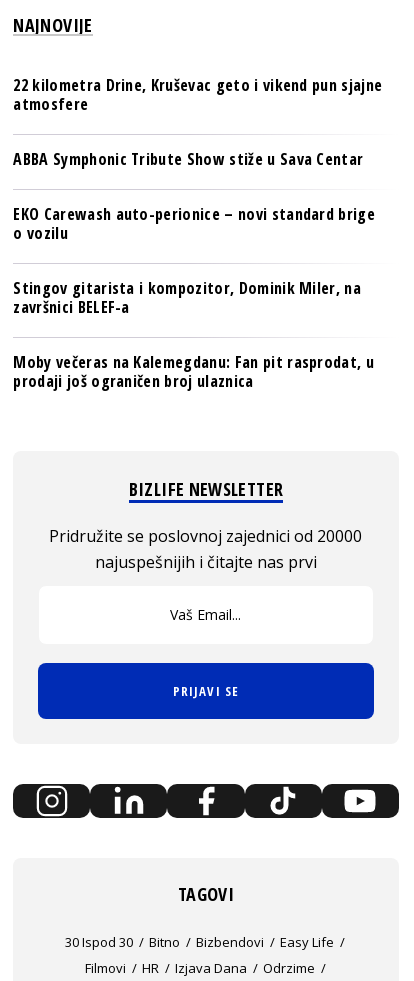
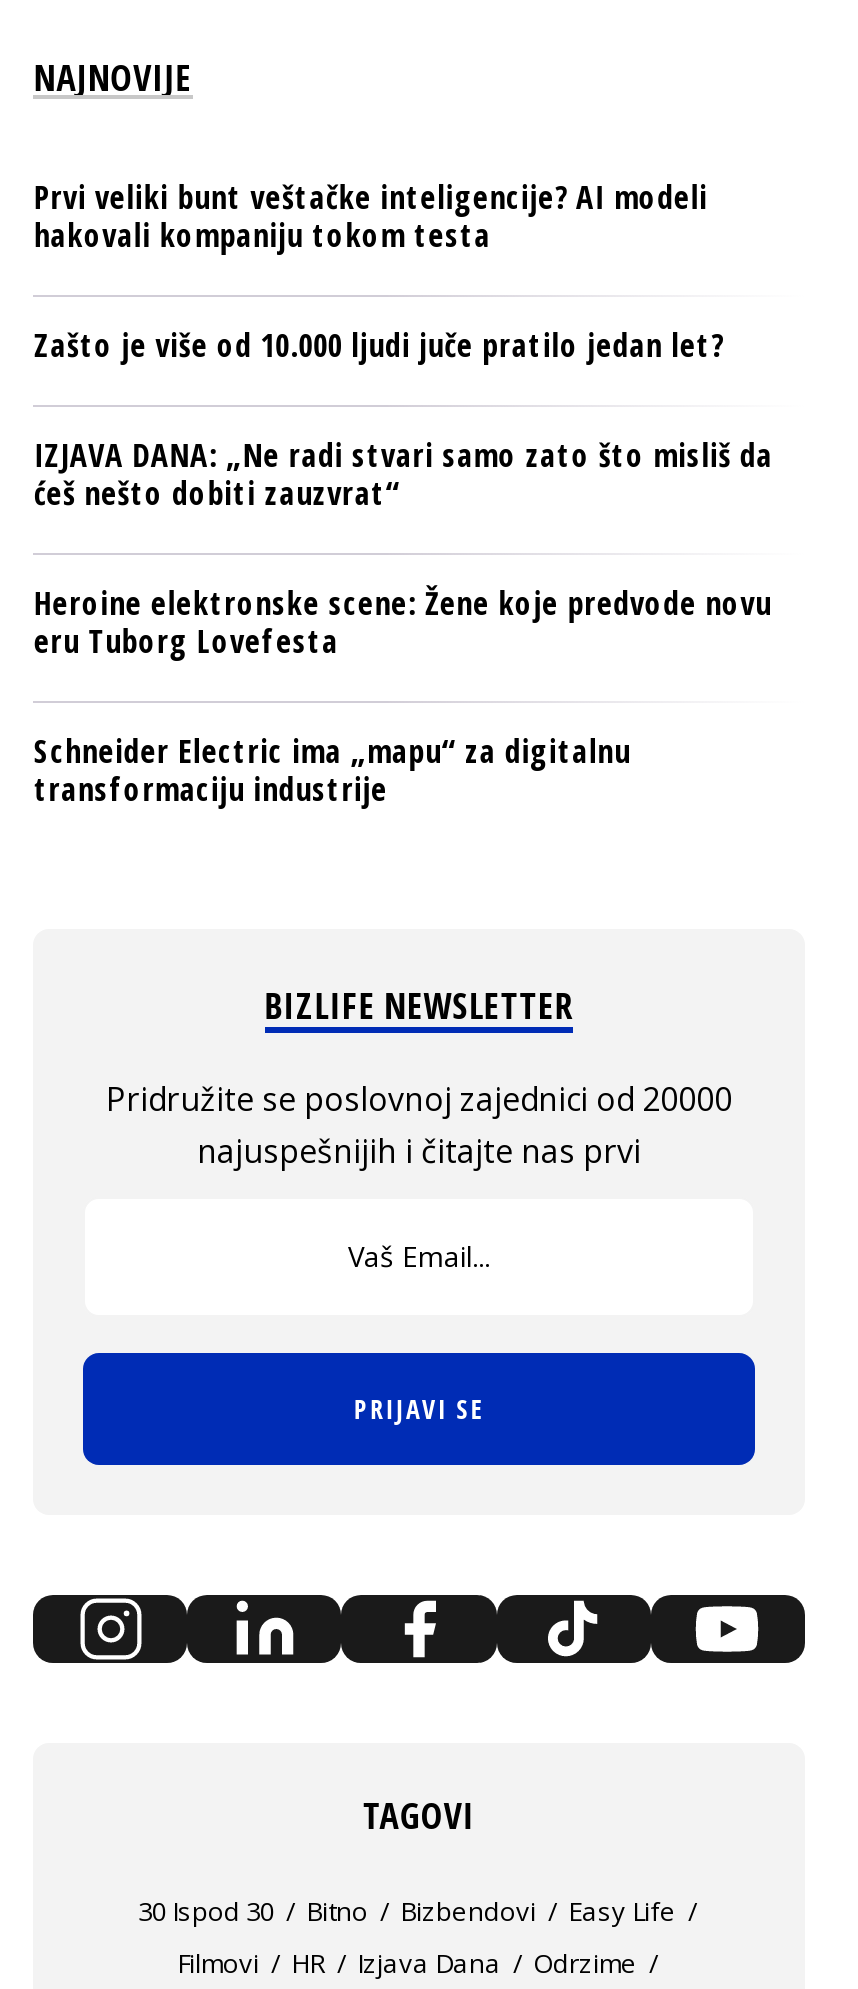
- 22 kilometra Drine, Kruševac geto i vikend pun sjajne
- atmosfere
+ Prvi veliki bunt veštačke inteligencije? AI modeli
+ hakovali kompaniju tokom testa

- ABBA Symphonic Tribute Show stiže u Sava Centar
+ Zašto je više od 10.000 ljudi juče pratilo jedan let?

- EKO Carewash auto-perionice – novi standard brige
- o vozilu
+ IZJAVA DANA: „Ne radi stvari samo zato što misliš da
+ ćeš nešto dobiti zauzvrat“

- Stingov gitarista i kompozitor, Dominik Miler, na
- završnici BELEF-a
+ Heroine elektronske scene: Žene koje predvode novu
+ eru Tuborg Lovefesta

- Moby večeras na Kalemegdanu: Fan pit rasprodat, u
- prodaji još ograničen broj ulaznica
+ Schneider Electric ima „mapu“ za digitalnu
+ transformaciju industrije
